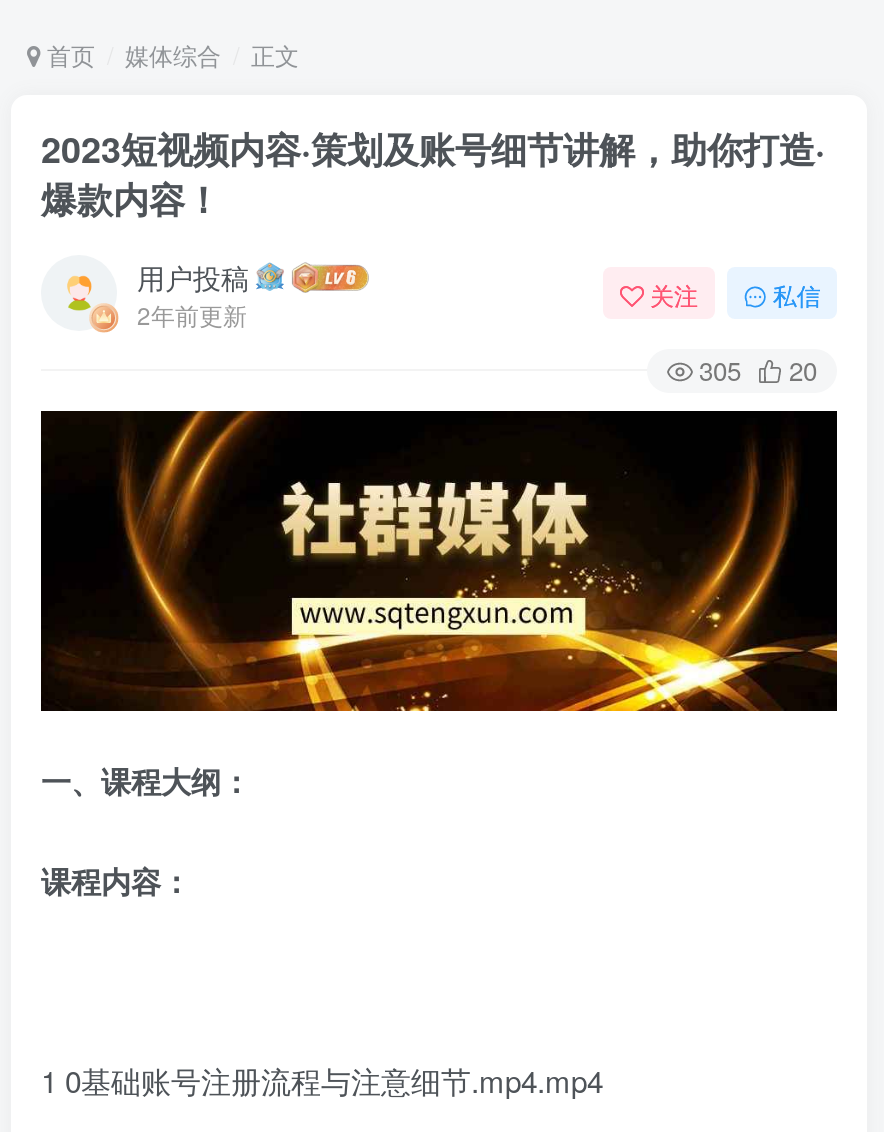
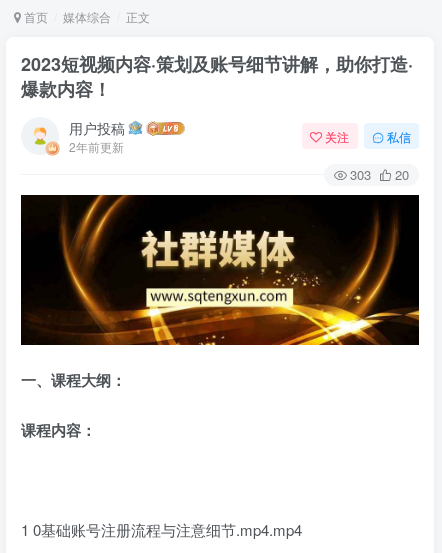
- 305 20
+ 303 20
